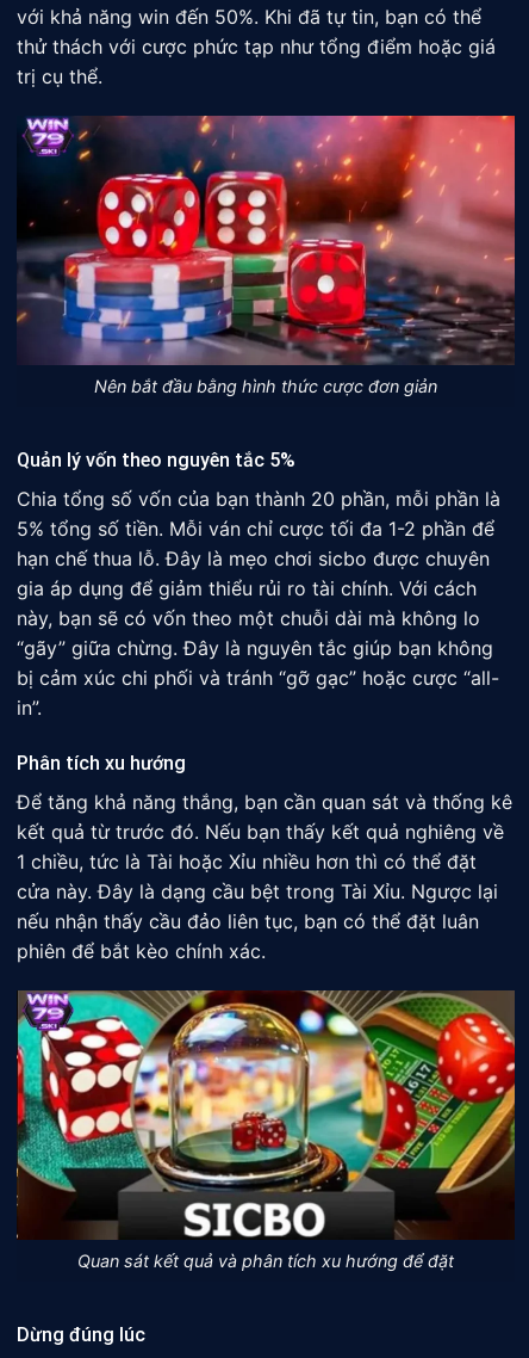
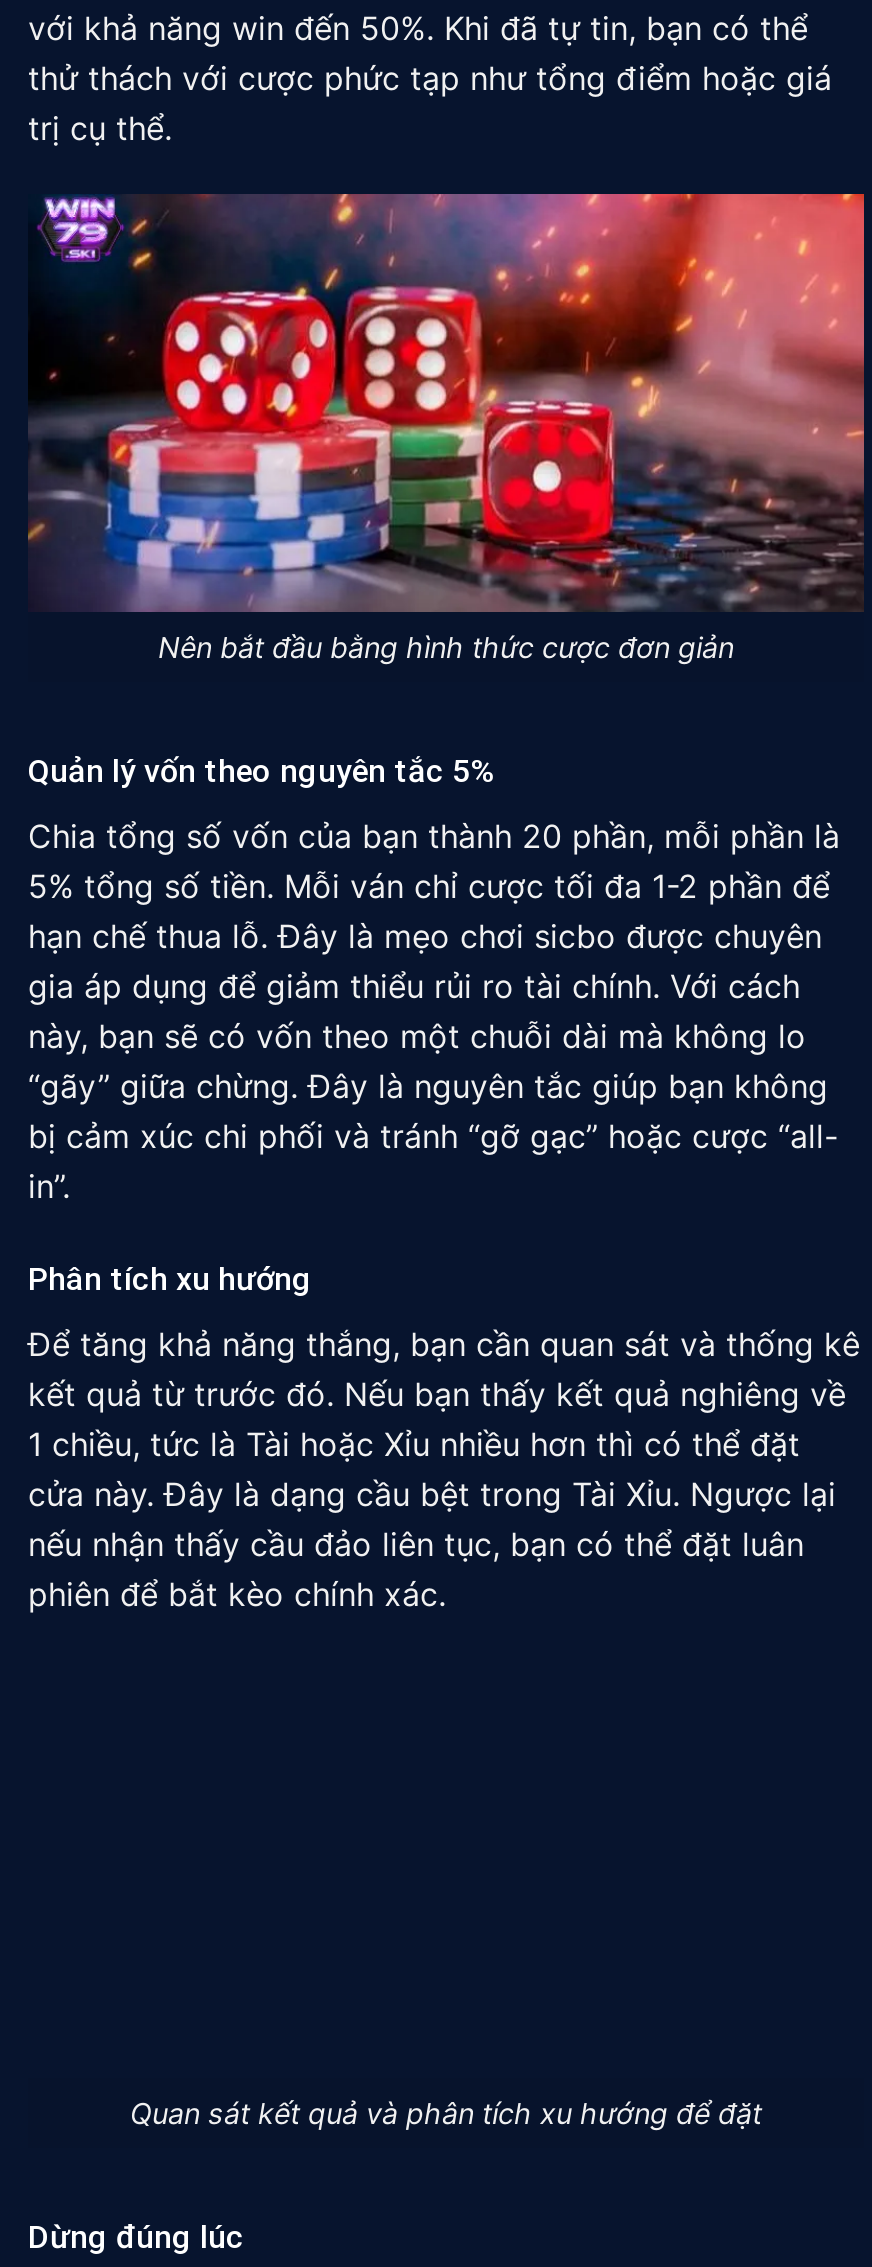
- [image]
